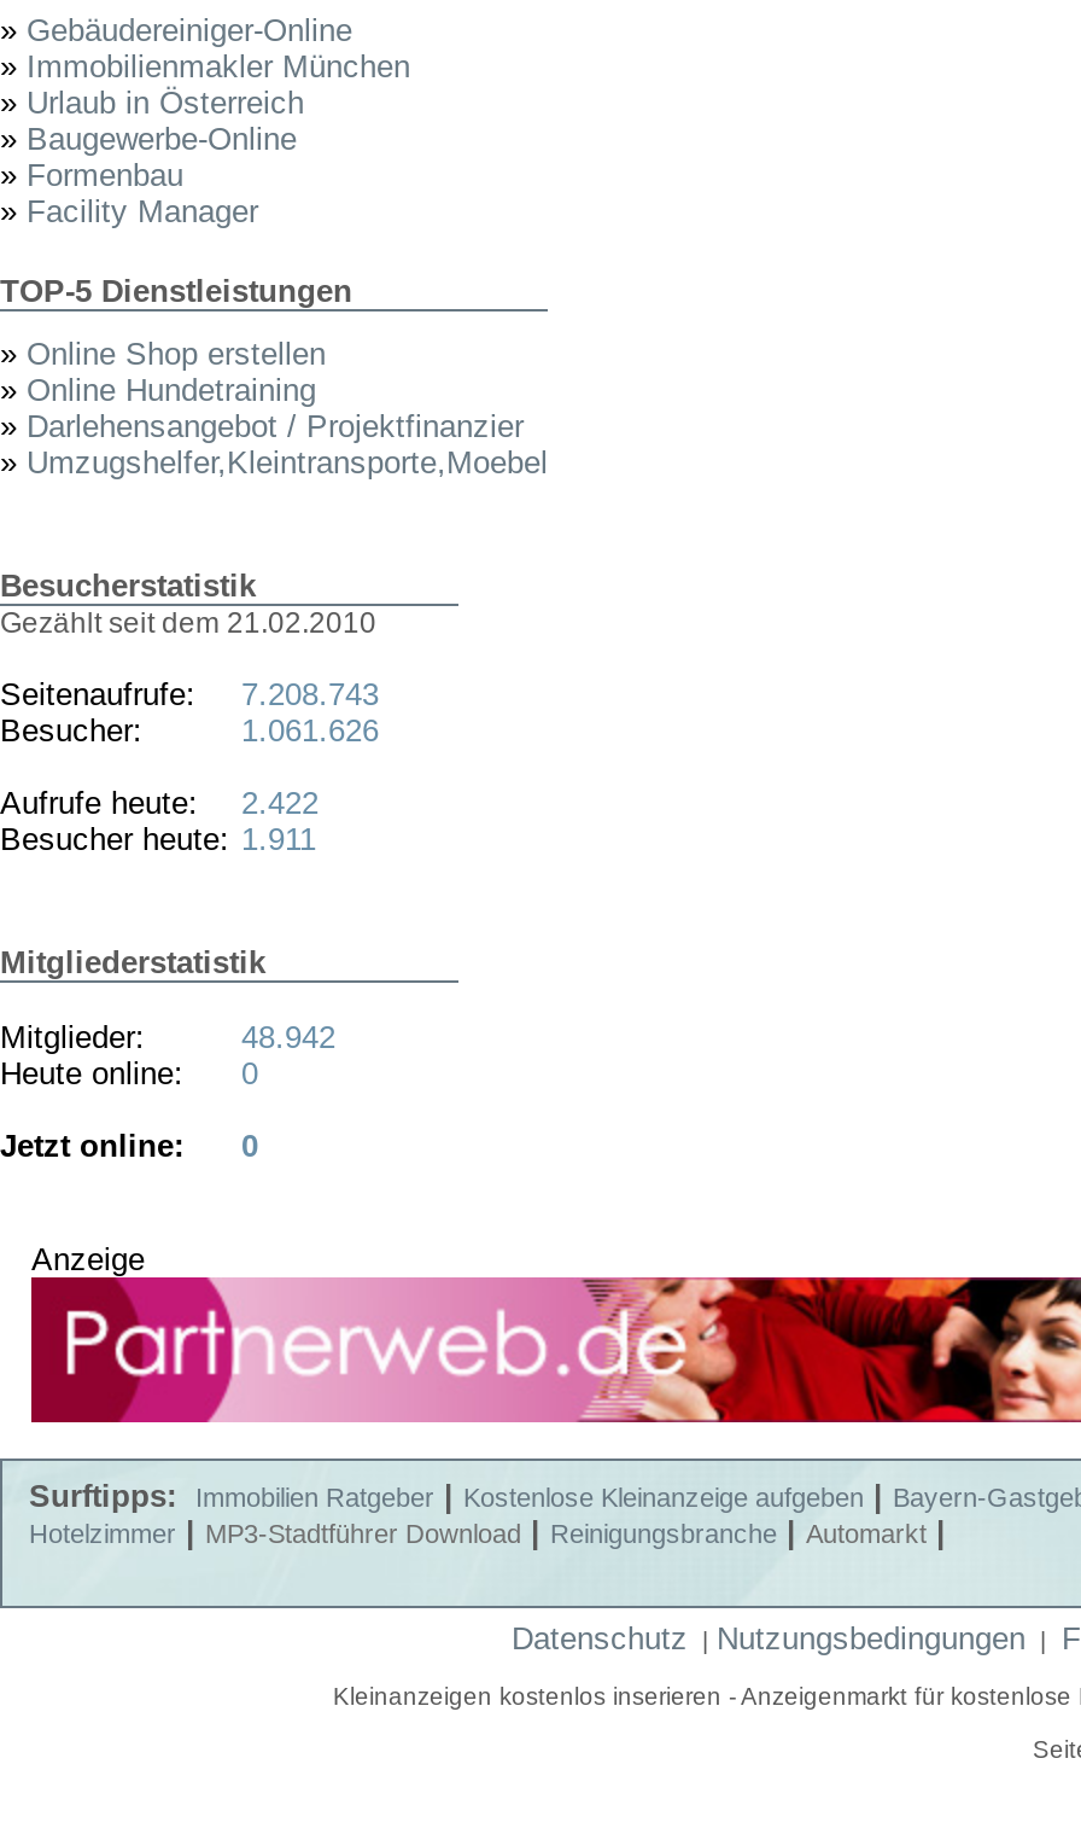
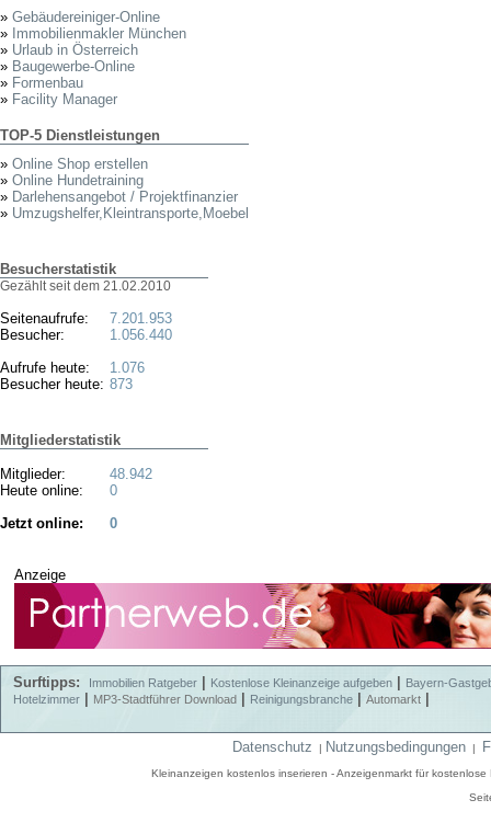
- Seitenaufrufe: 7.208.743
+ Seitenaufrufe: 7.201.953

- 1.061.626
+ 1.056.440

- Aufrufe heute: 2.422
+ Aufrufe heute: 1.076

- Besucher heute: 1.911
+ Besucher heute: 873
